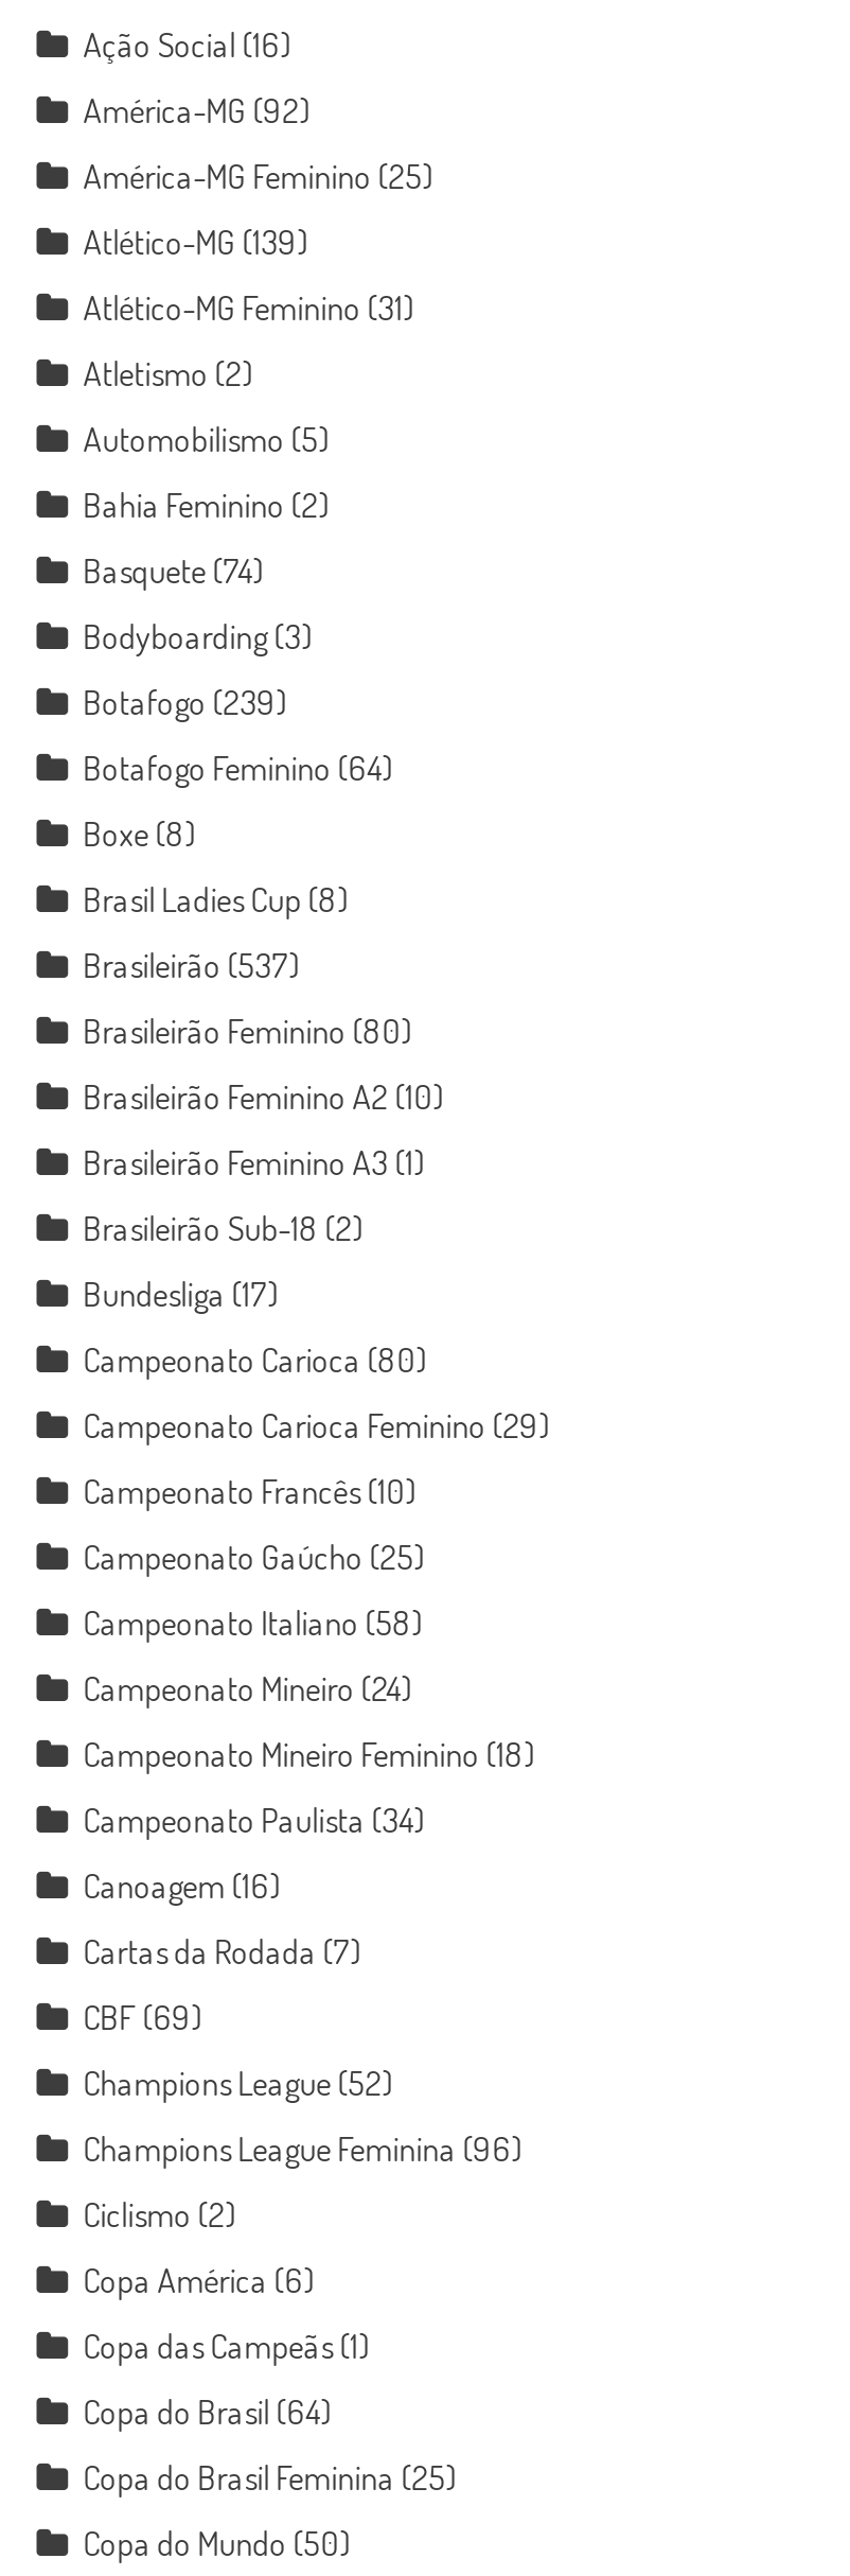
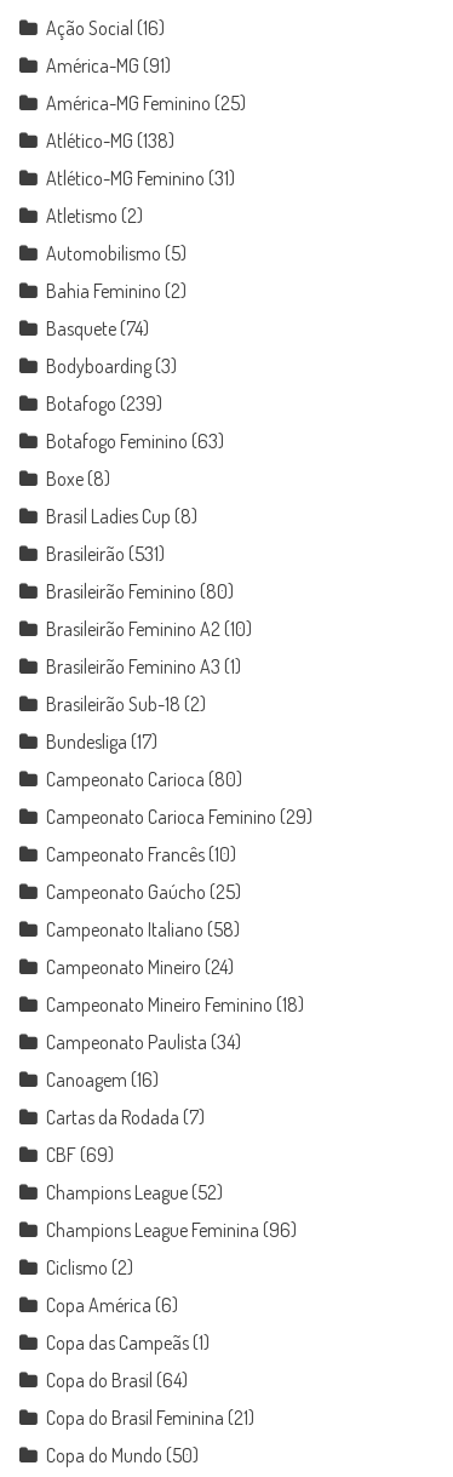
- América-MG (92)
+ América-MG (91)

- Atlético-MG (139)
+ Atlético-MG (138)

- Botafogo Feminino (64)
+ Botafogo Feminino (63)

- Brasileirão (537)
+ Brasileirão (531)

- Copa do Brasil Feminina (25)
+ Copa do Brasil Feminina (21)
